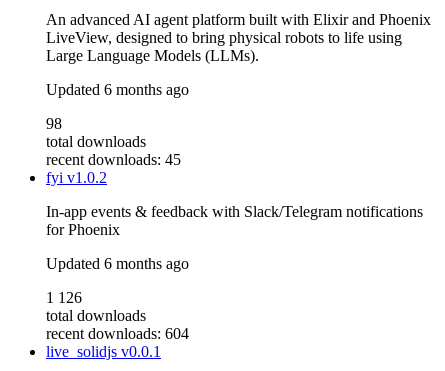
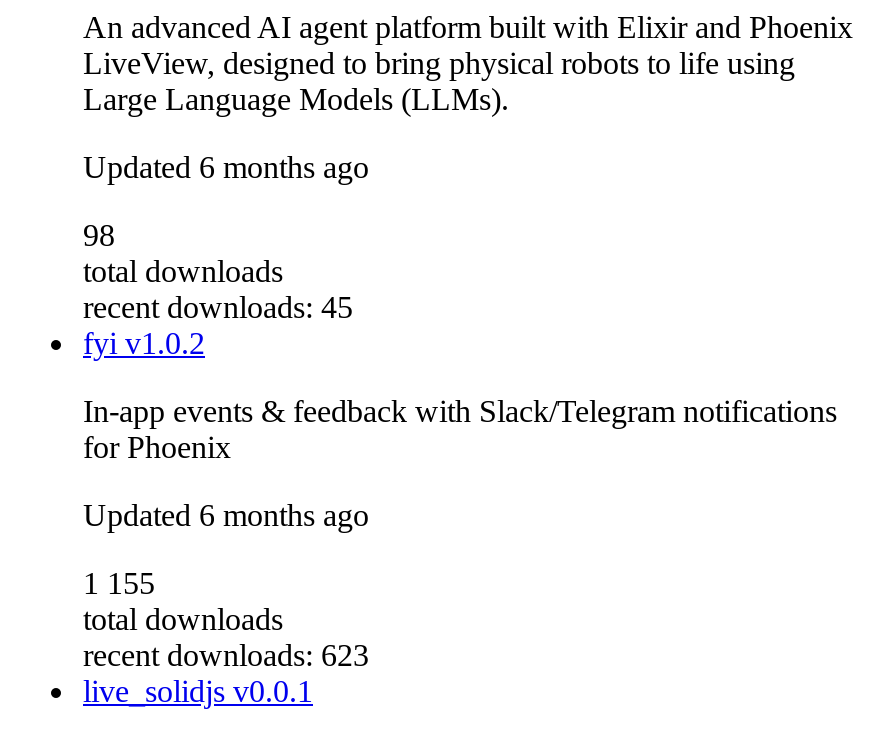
- 1 126
+ 1 155

- recent downloads: 604
+ recent downloads: 623
